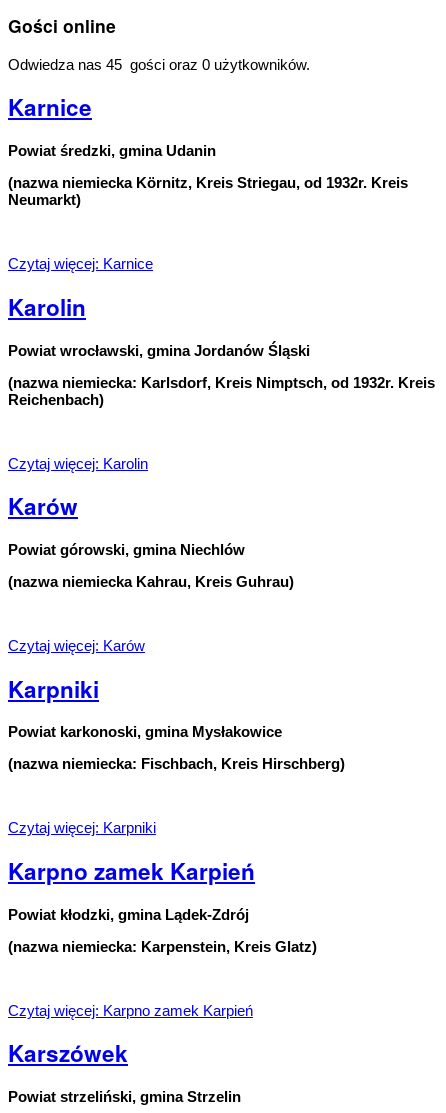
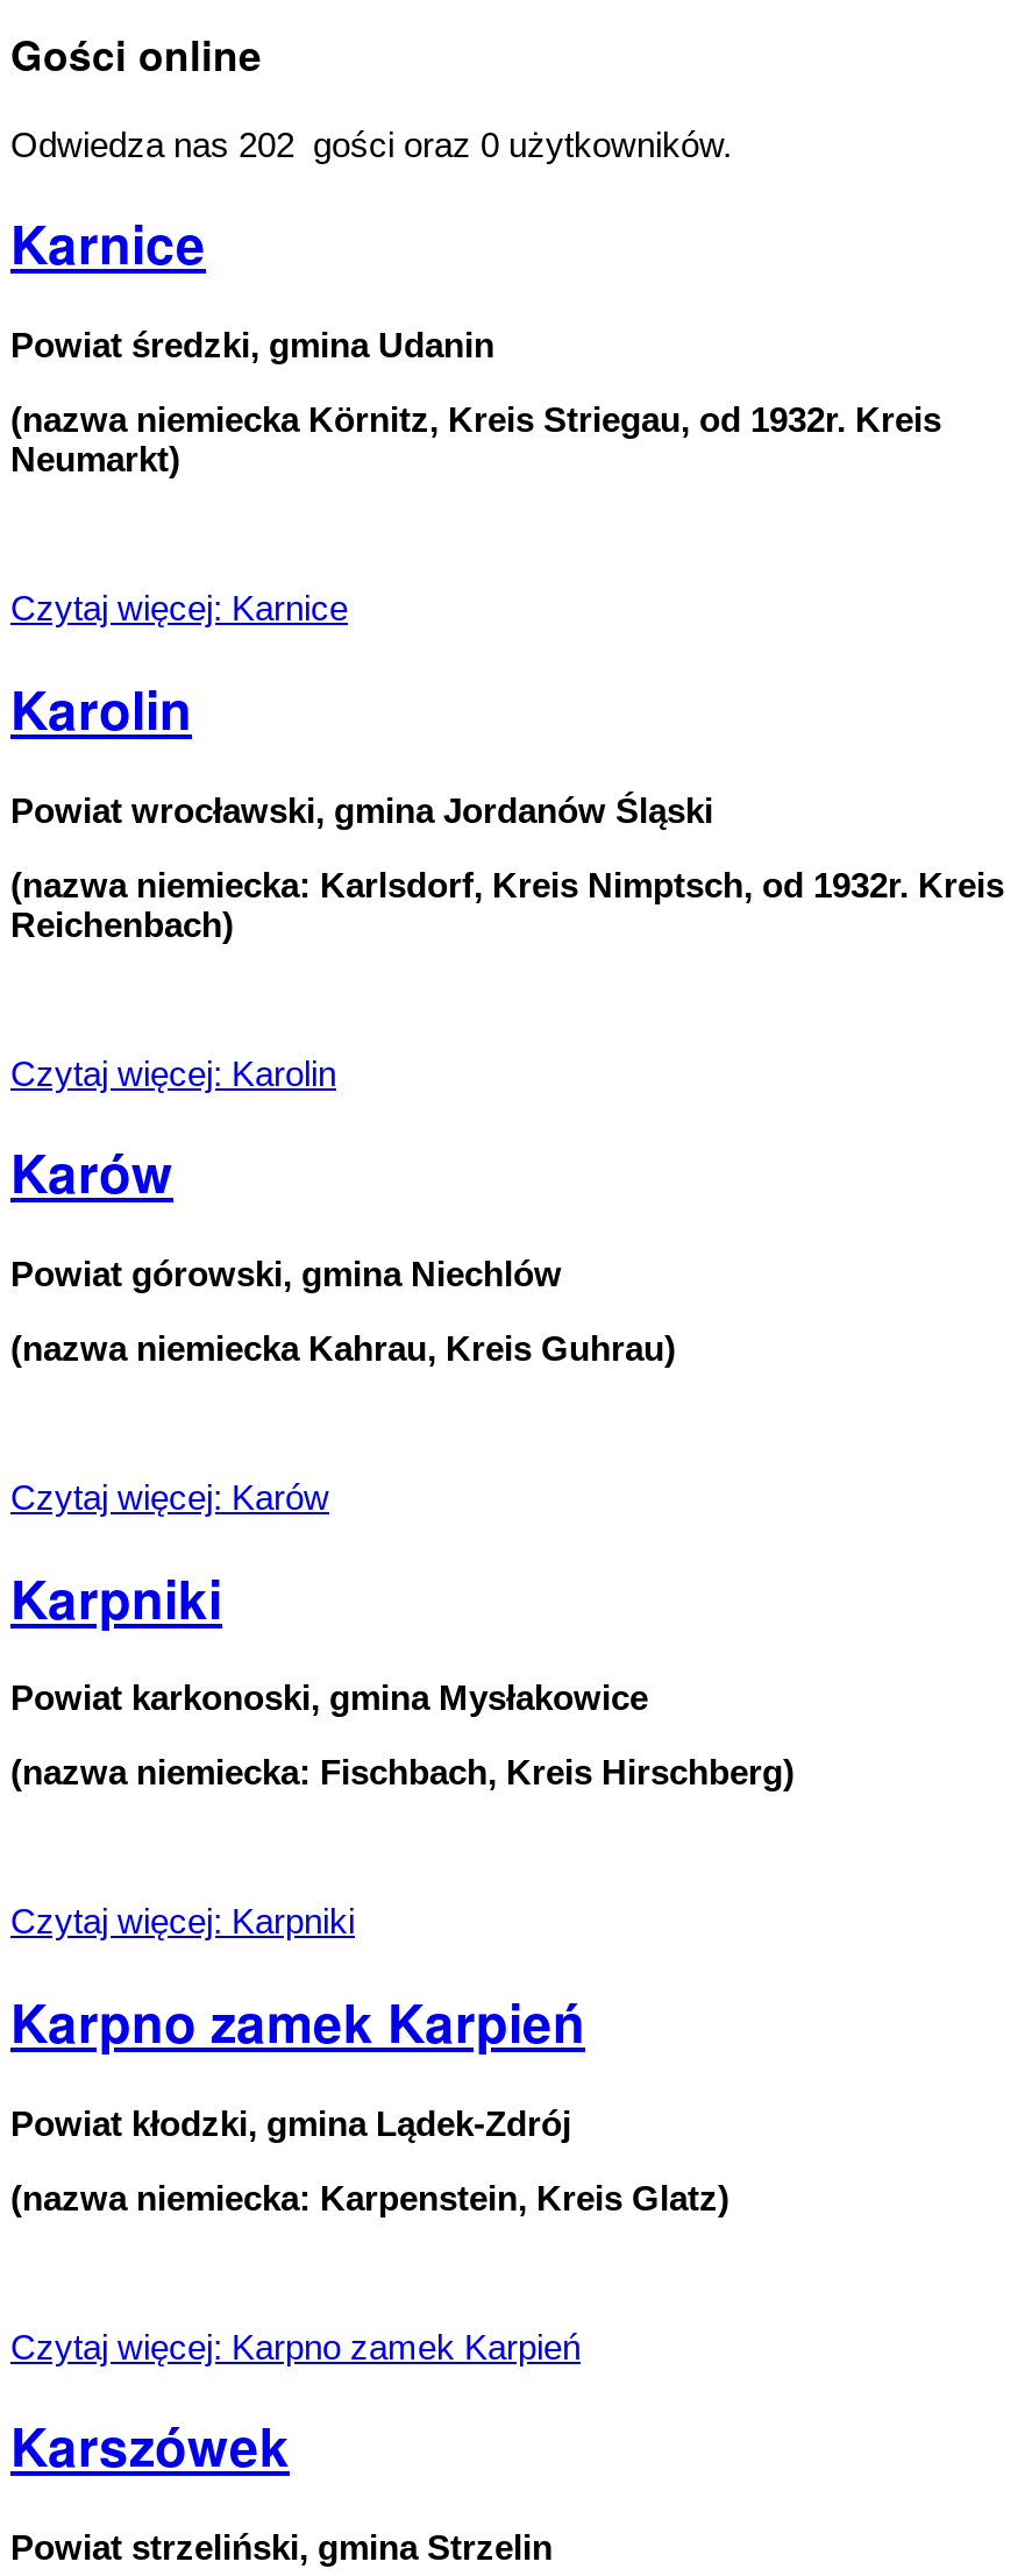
- Odwiedza nas 45 gości oraz 0 użytkowników.
+ Odwiedza nas 202 gości oraz 0 użytkowników.
